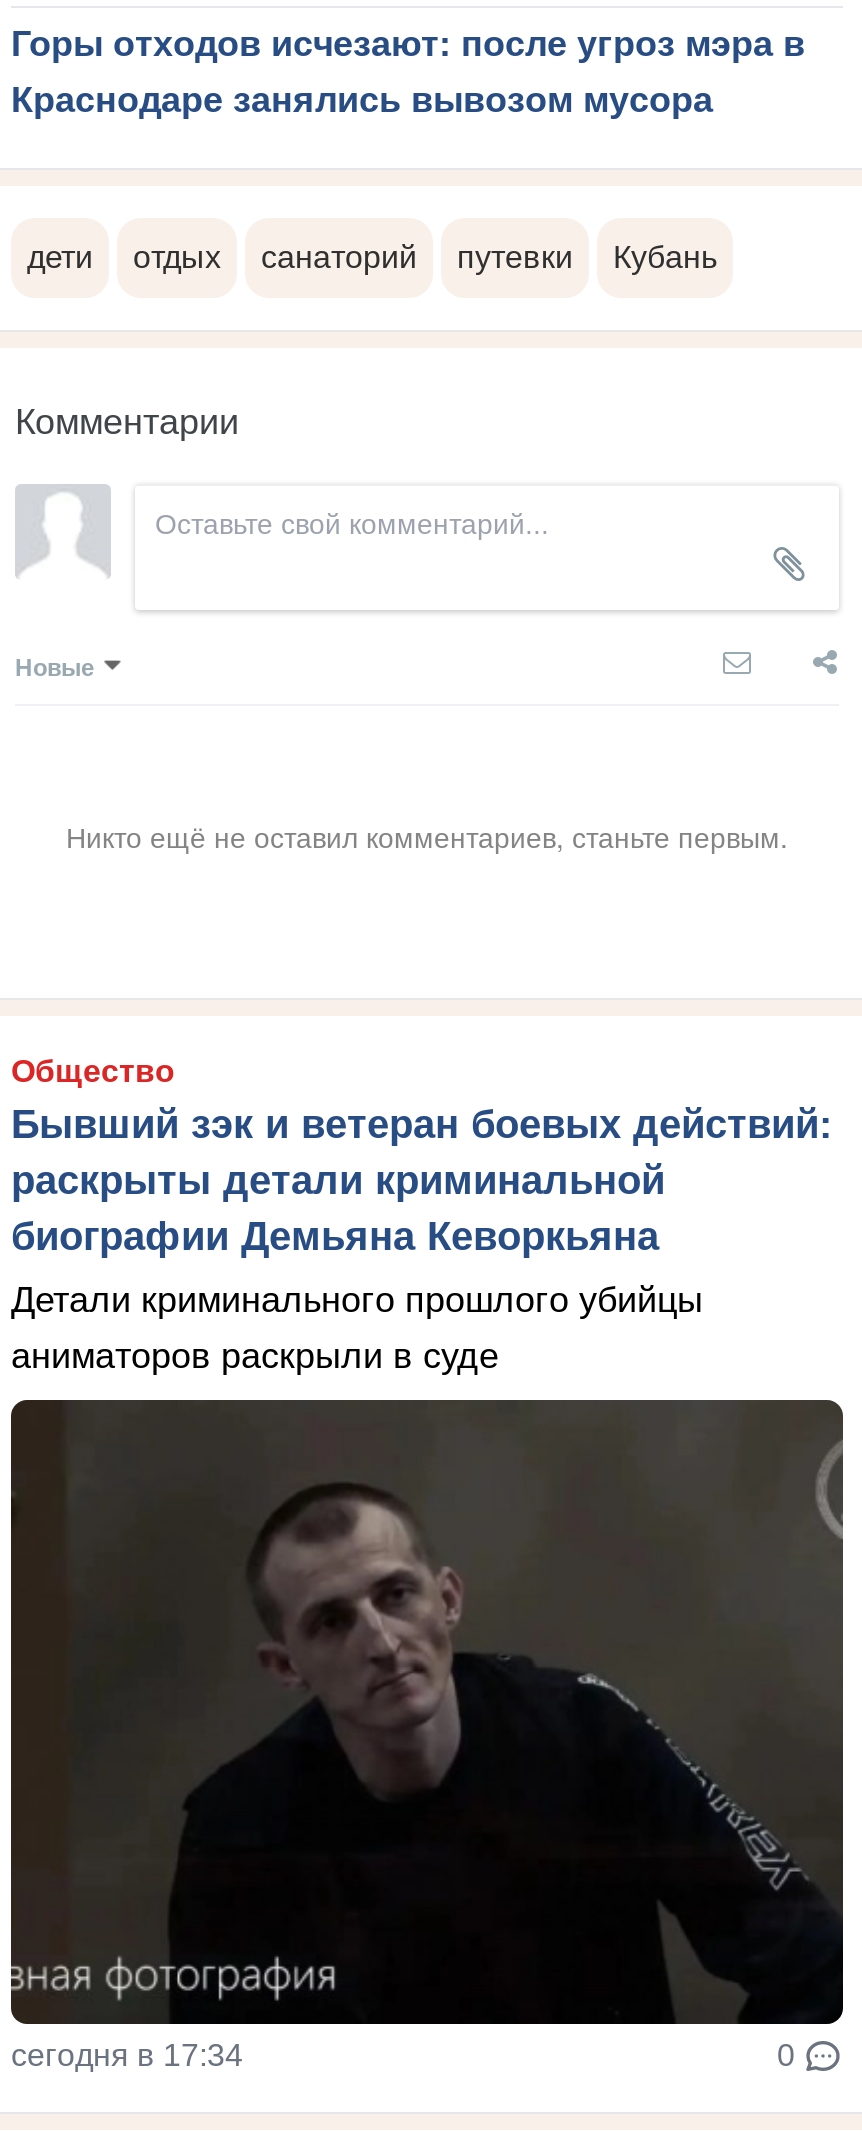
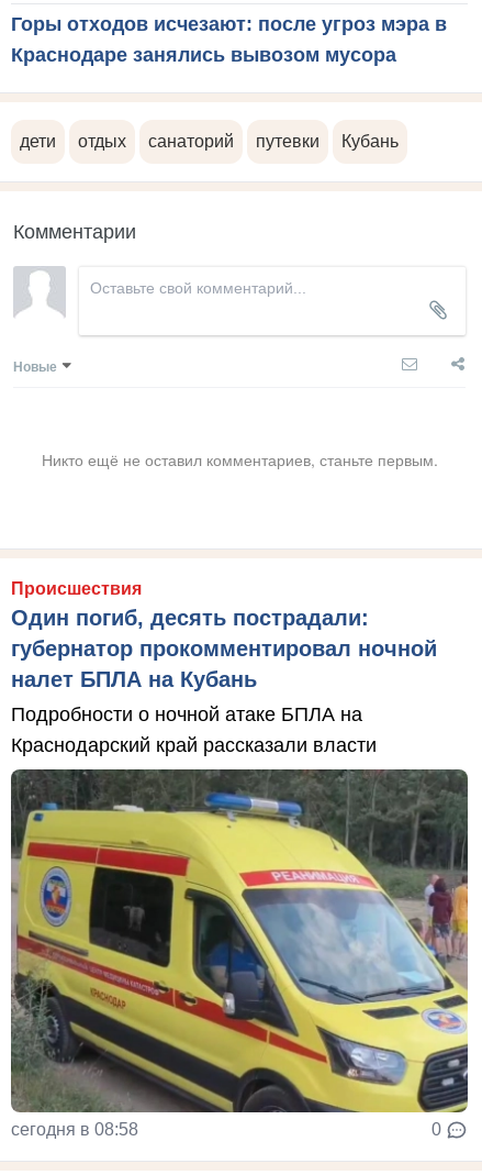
- Общество
- Бывший зэк и ветеран боевых действий:
- раскрыты детали криминальной
- биографии Демьяна Кеворкьяна
+ Происшествия
+ Один погиб, десять пострадали:
+ губернатор прокомментировал ночной
+ налет БПЛА на Кубань

- Детали криминального прошлого убийцы
- аниматоров раскрыли в суде
+ Подробности о ночной атаке БПЛА на
+ Краснодарский край рассказали власти

- [image]
- сегодня в 17:34
+ [image]
+ сегодня в 08:58
